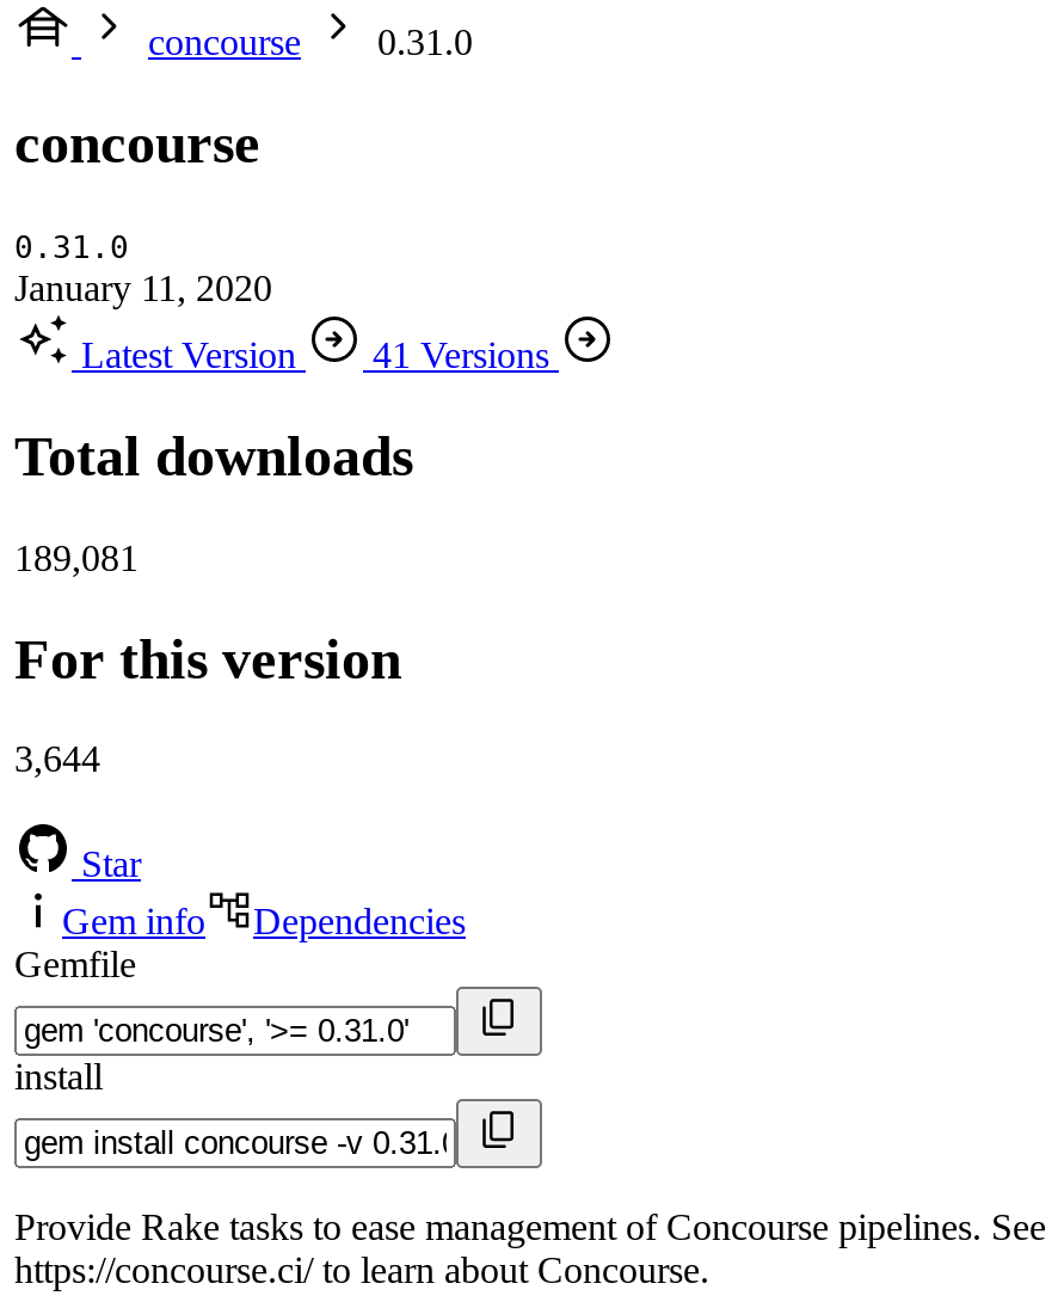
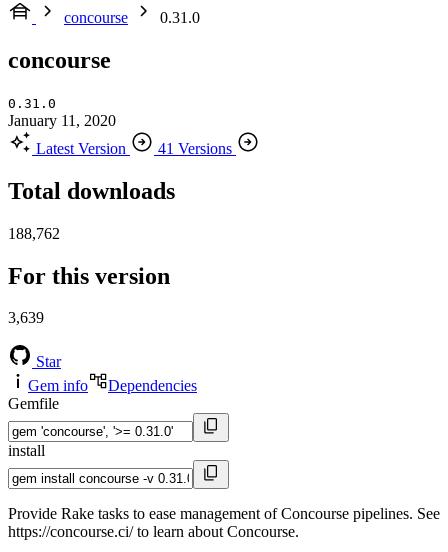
- 189,081
+ 188,762

- 3,644
+ 3,639
